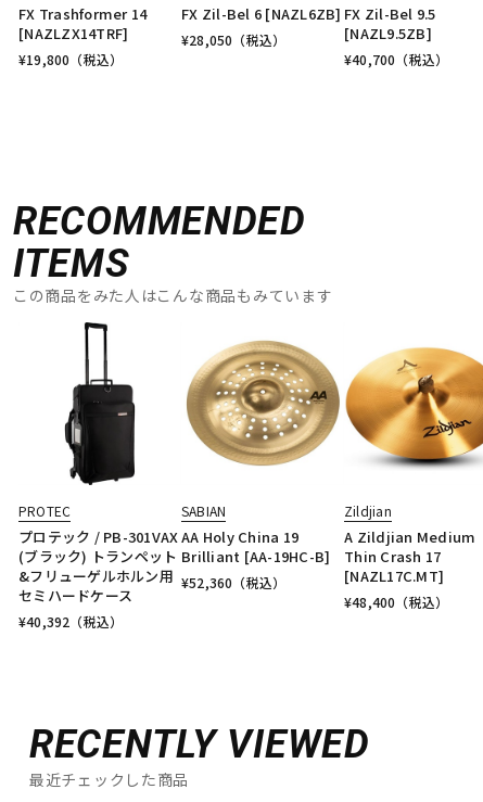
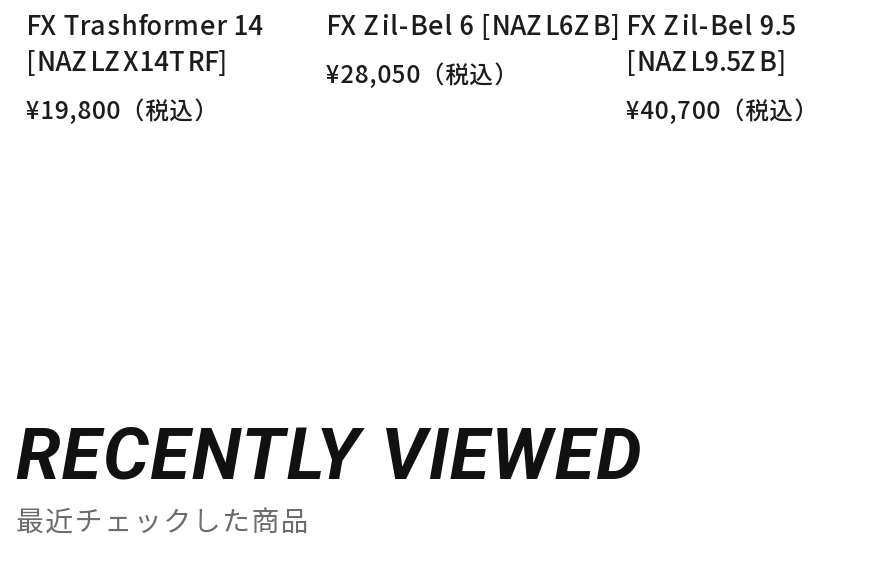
- RECOMMENDED
- ITEMS
- この商品をみた人はこんな商品もみています

- [image]
- PROTEC
- プロテック / PB-301VAX
- (ブラック) トランペット
- &フリューゲルホルン用
- セミハードケース
- ¥40,392（税込）

- [image]
- SABIAN
- AA Holy China 19
- Brilliant [AA-19HC-B]
- ¥52,360（税込）

- Zildjian
- A Zildjian Medium
- Thin Crash 17
- [NAZL17C.MT]
- ¥48,400（税込）
